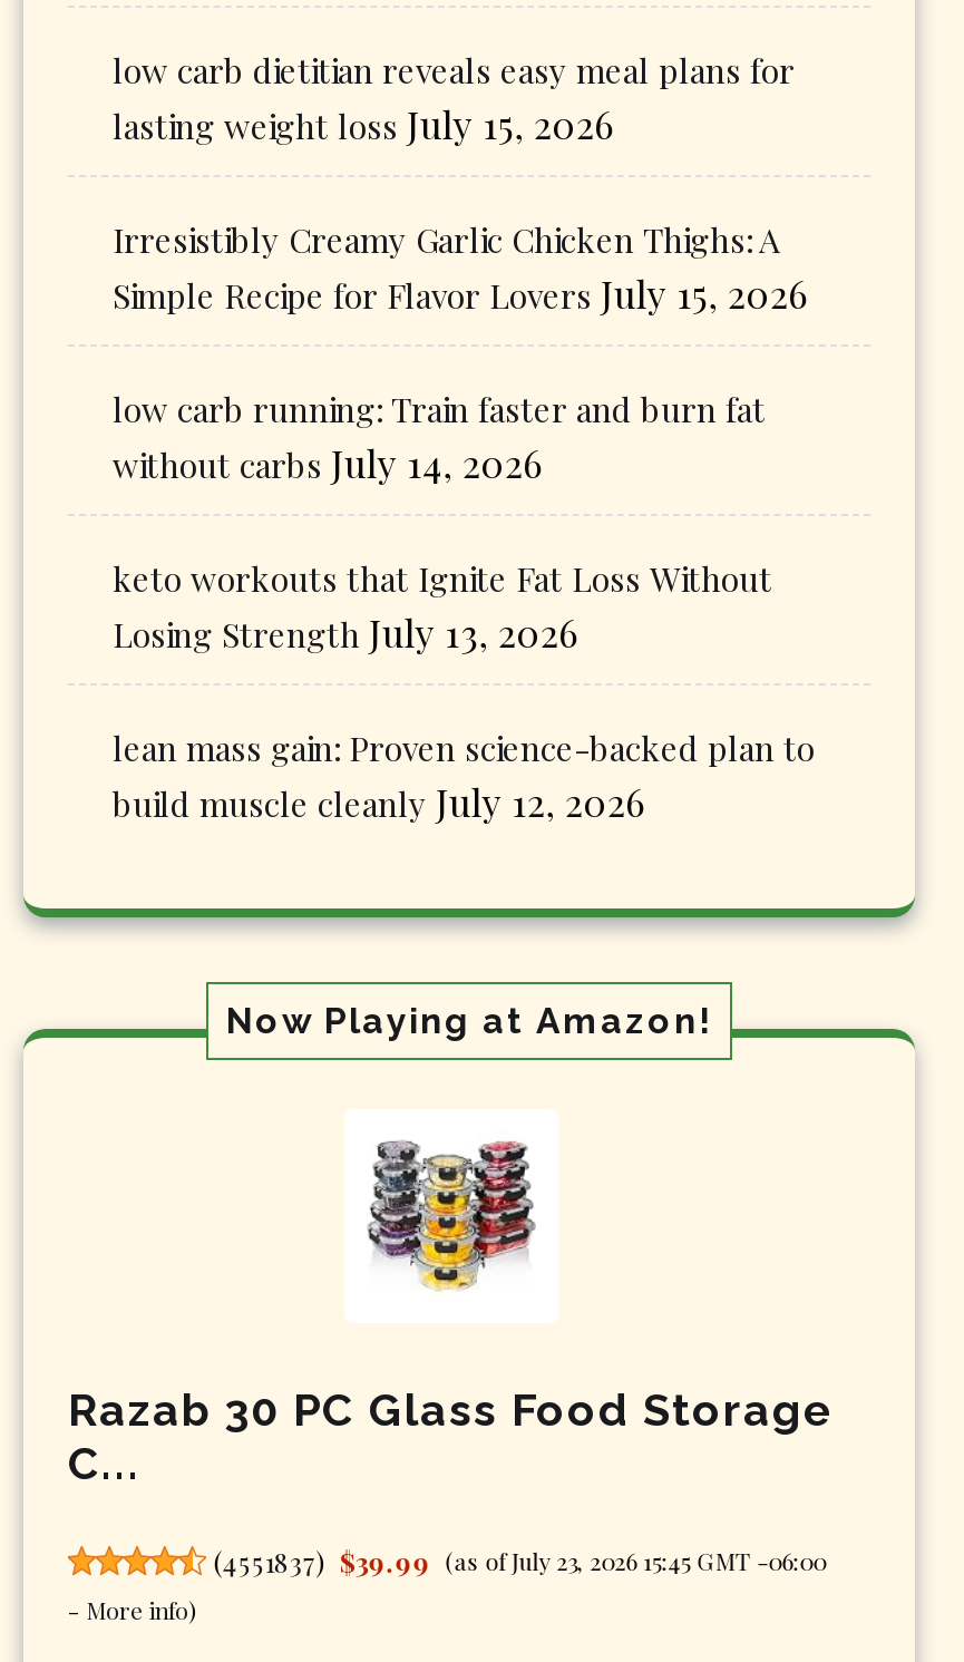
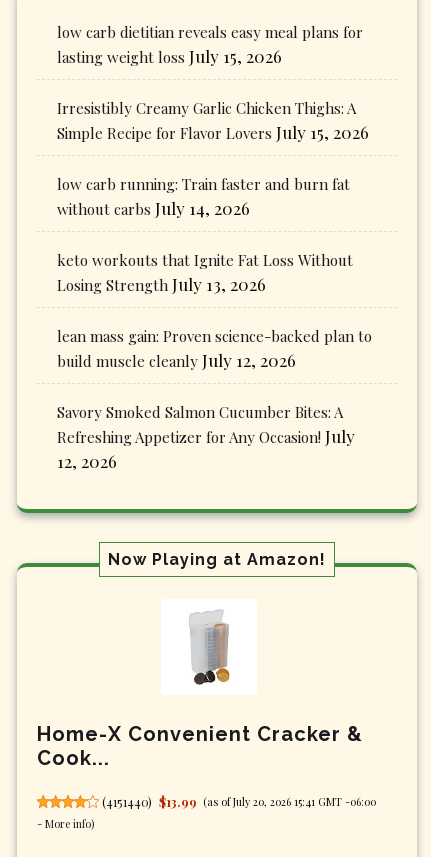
+ Savory Smoked Salmon Cucumber Bites: A
+ Refreshing Appetizer for Any Occasion! July
+ 12, 2026

- [image]
- Razab 30 PC Glass Food Storage
- C...
+ [image]
+ Home-X Convenient Cracker &
+ Cook...

- (4551837) $39.99 (as of July 23, 2026 15:45 GMT -06:00
+ (4151440) $13.99 (as of July 20, 2026 15:41 GMT -06:00
